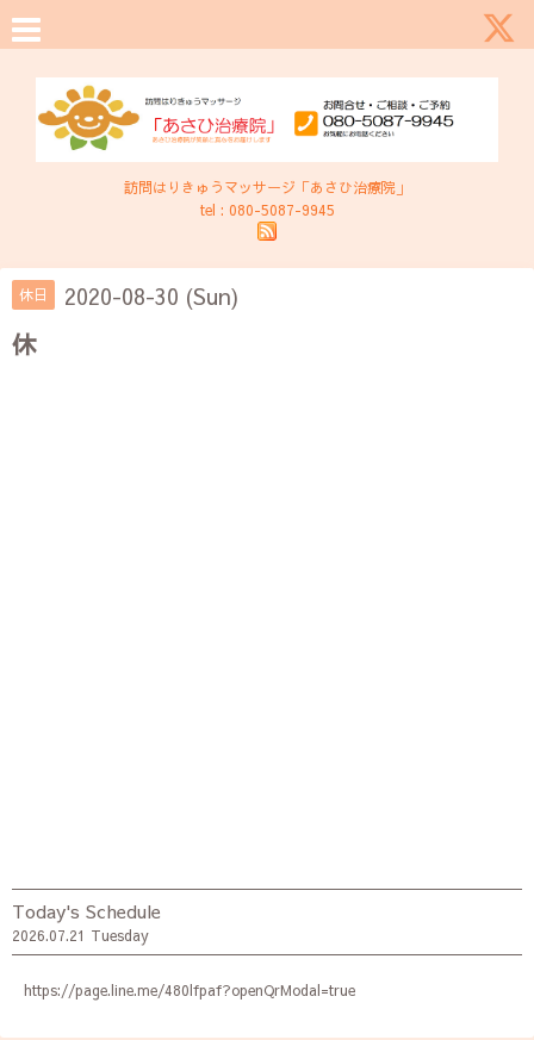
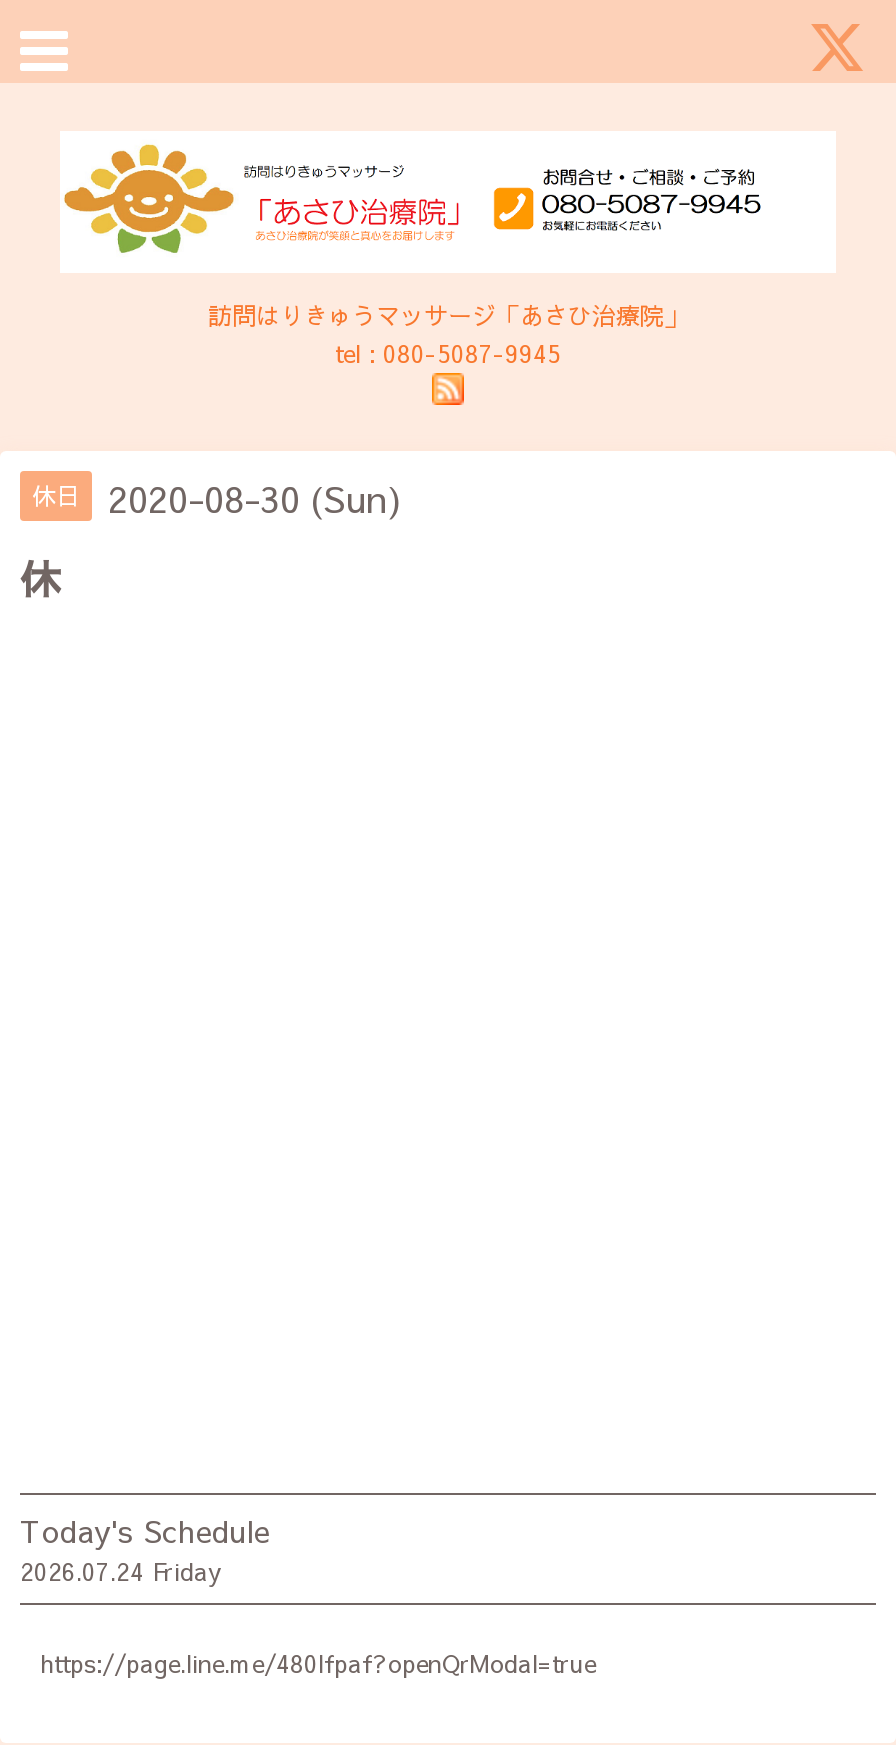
- 2026.07.21 Tuesday
+ 2026.07.24 Friday
